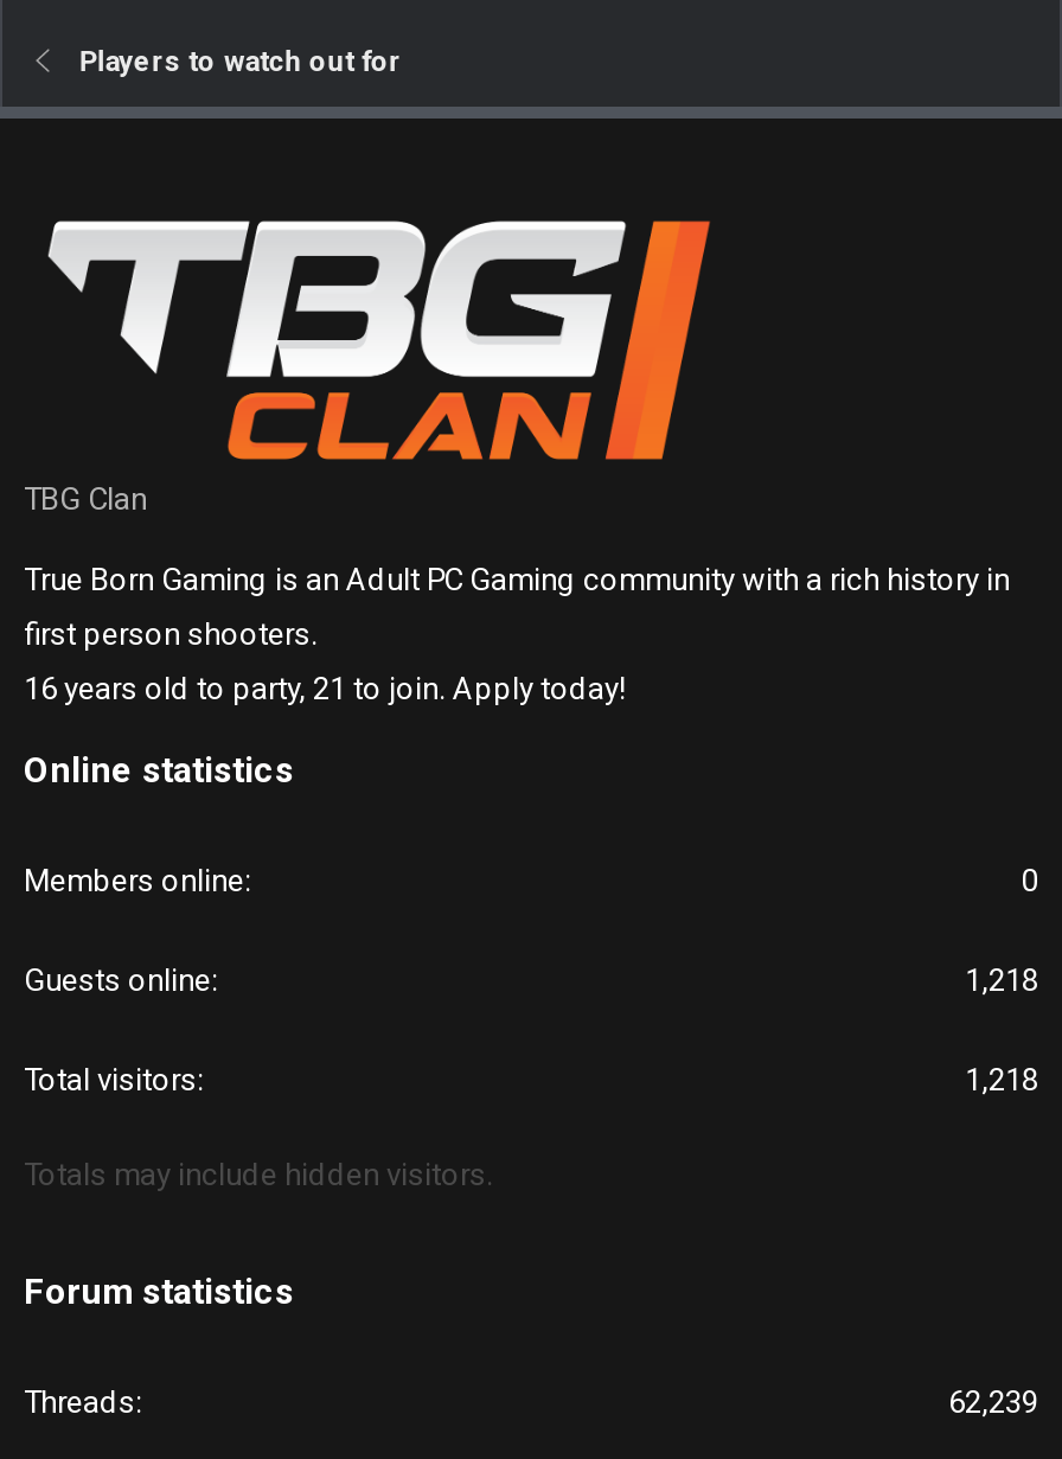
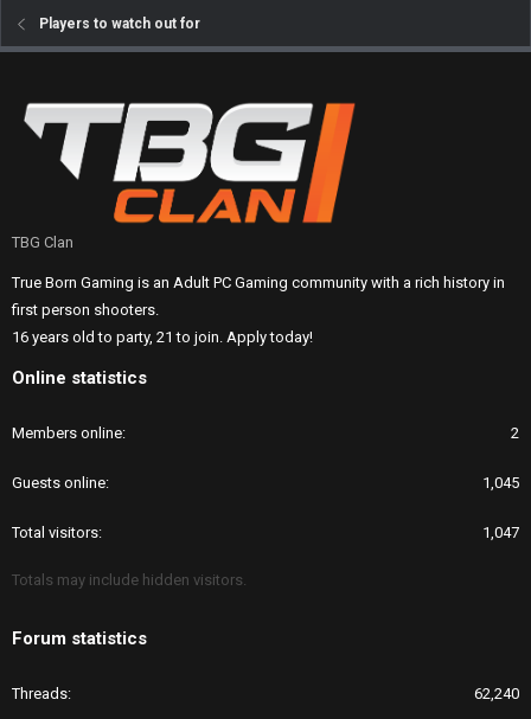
- 0
+ 2

- 1,218
+ 1,045

- 1,218
+ 1,047

- 62,239
+ 62,240
